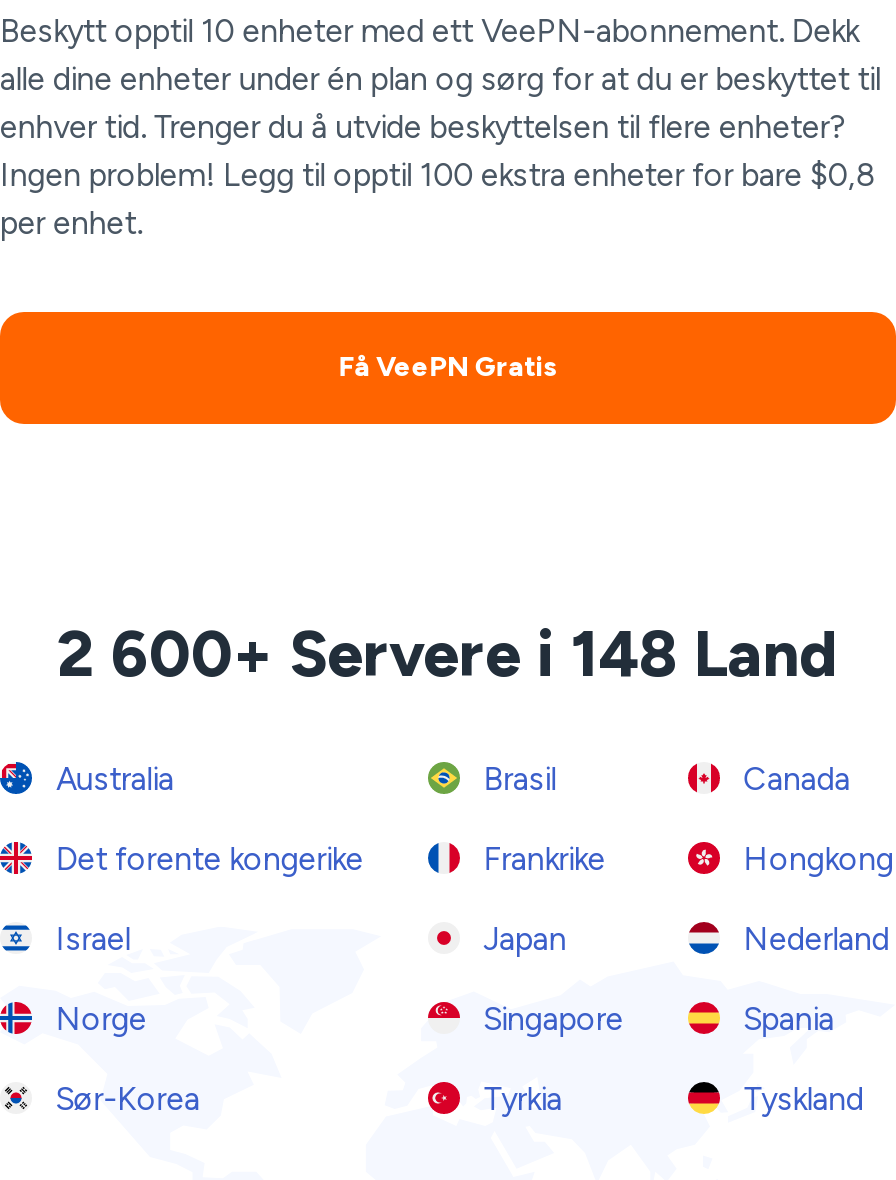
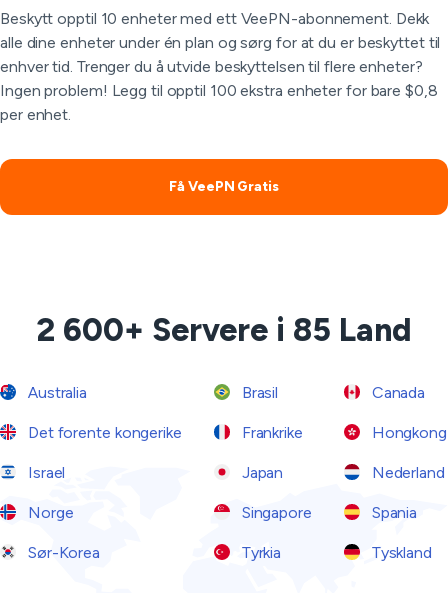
- 2 600+ Servere i 148 Land
+ 2 600+ Servere i 85 Land
